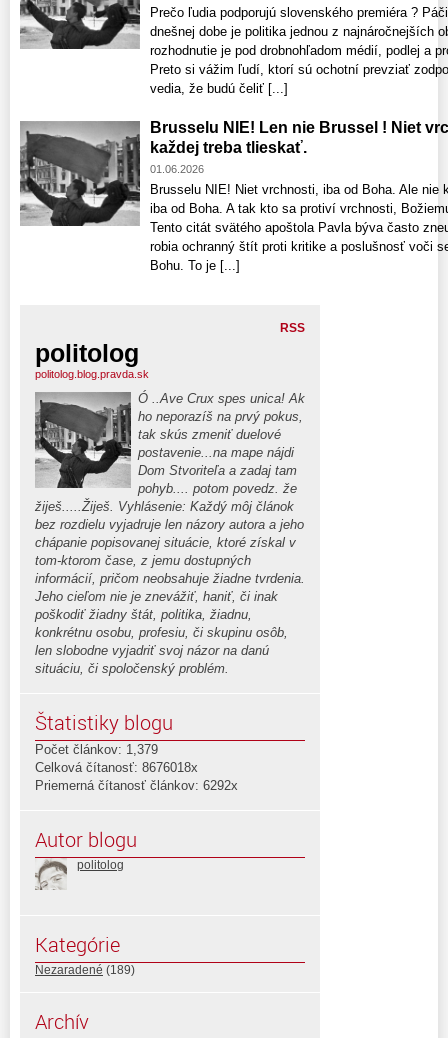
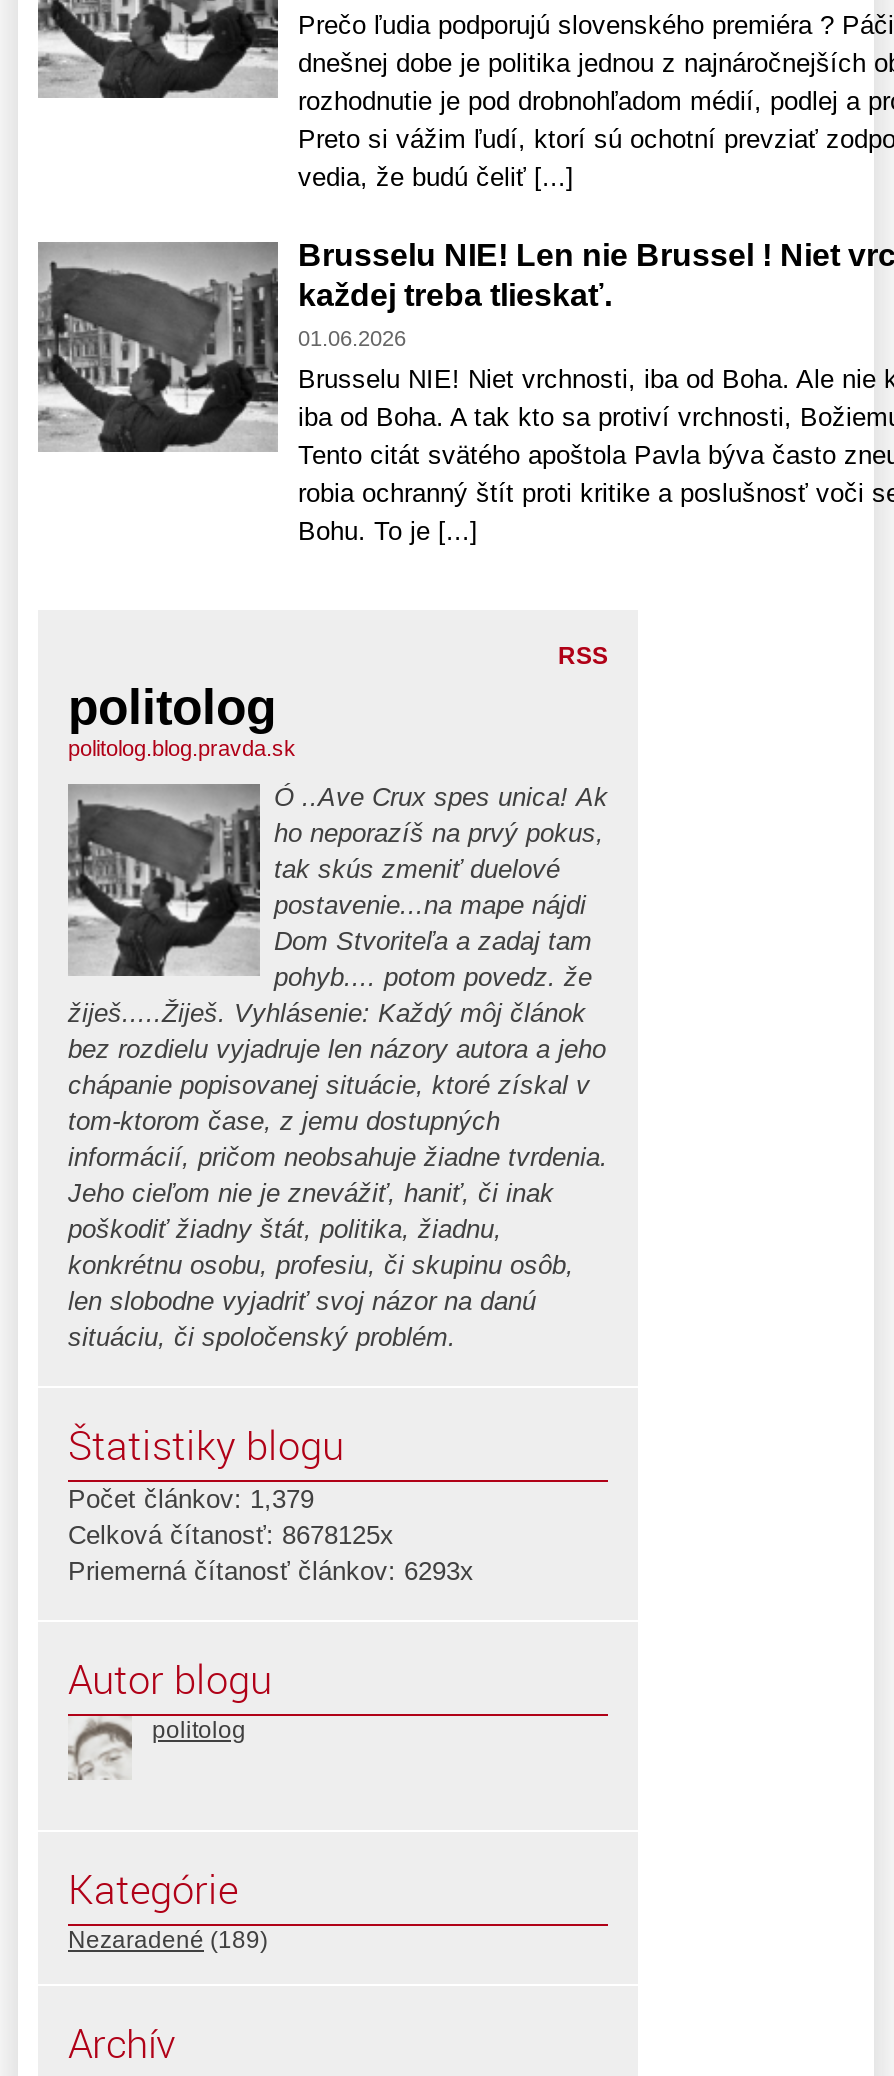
- Celková čítanosť: 8676018x
+ Celková čítanosť: 8678125x

- Priemerná čítanosť článkov: 6292x
+ Priemerná čítanosť článkov: 6293x
